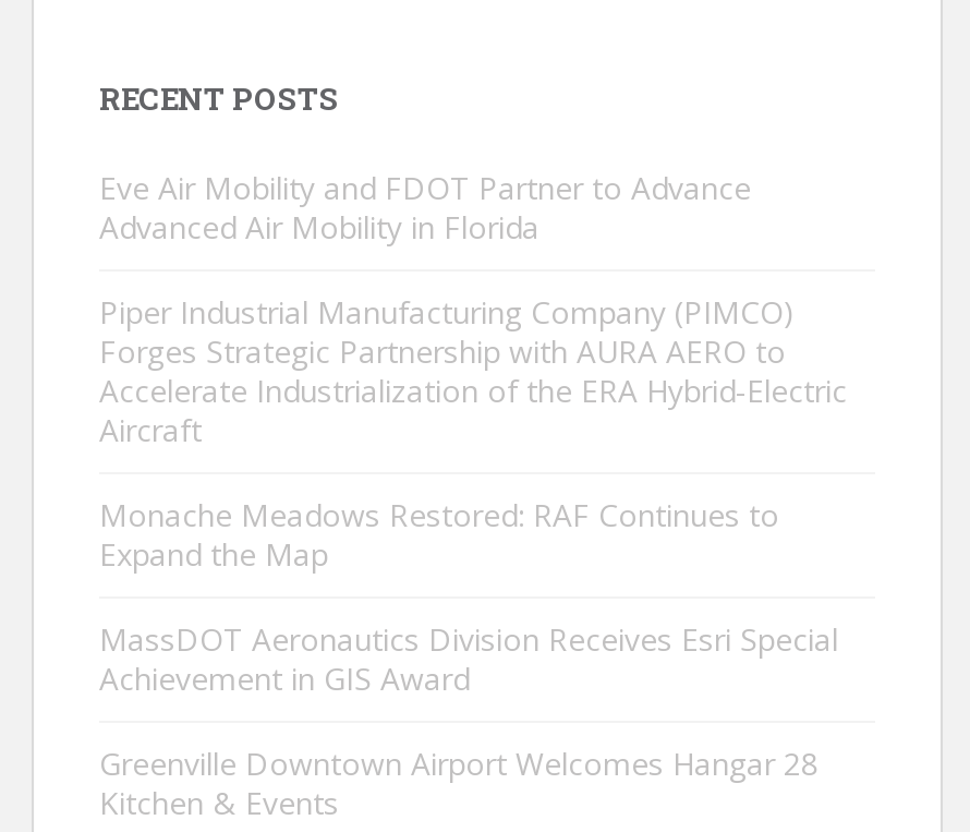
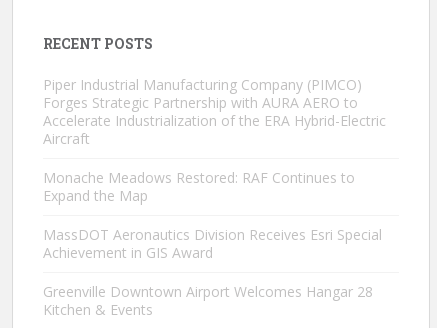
- Eve Air Mobility and FDOT Partner to Advance
- Advanced Air Mobility in Florida
